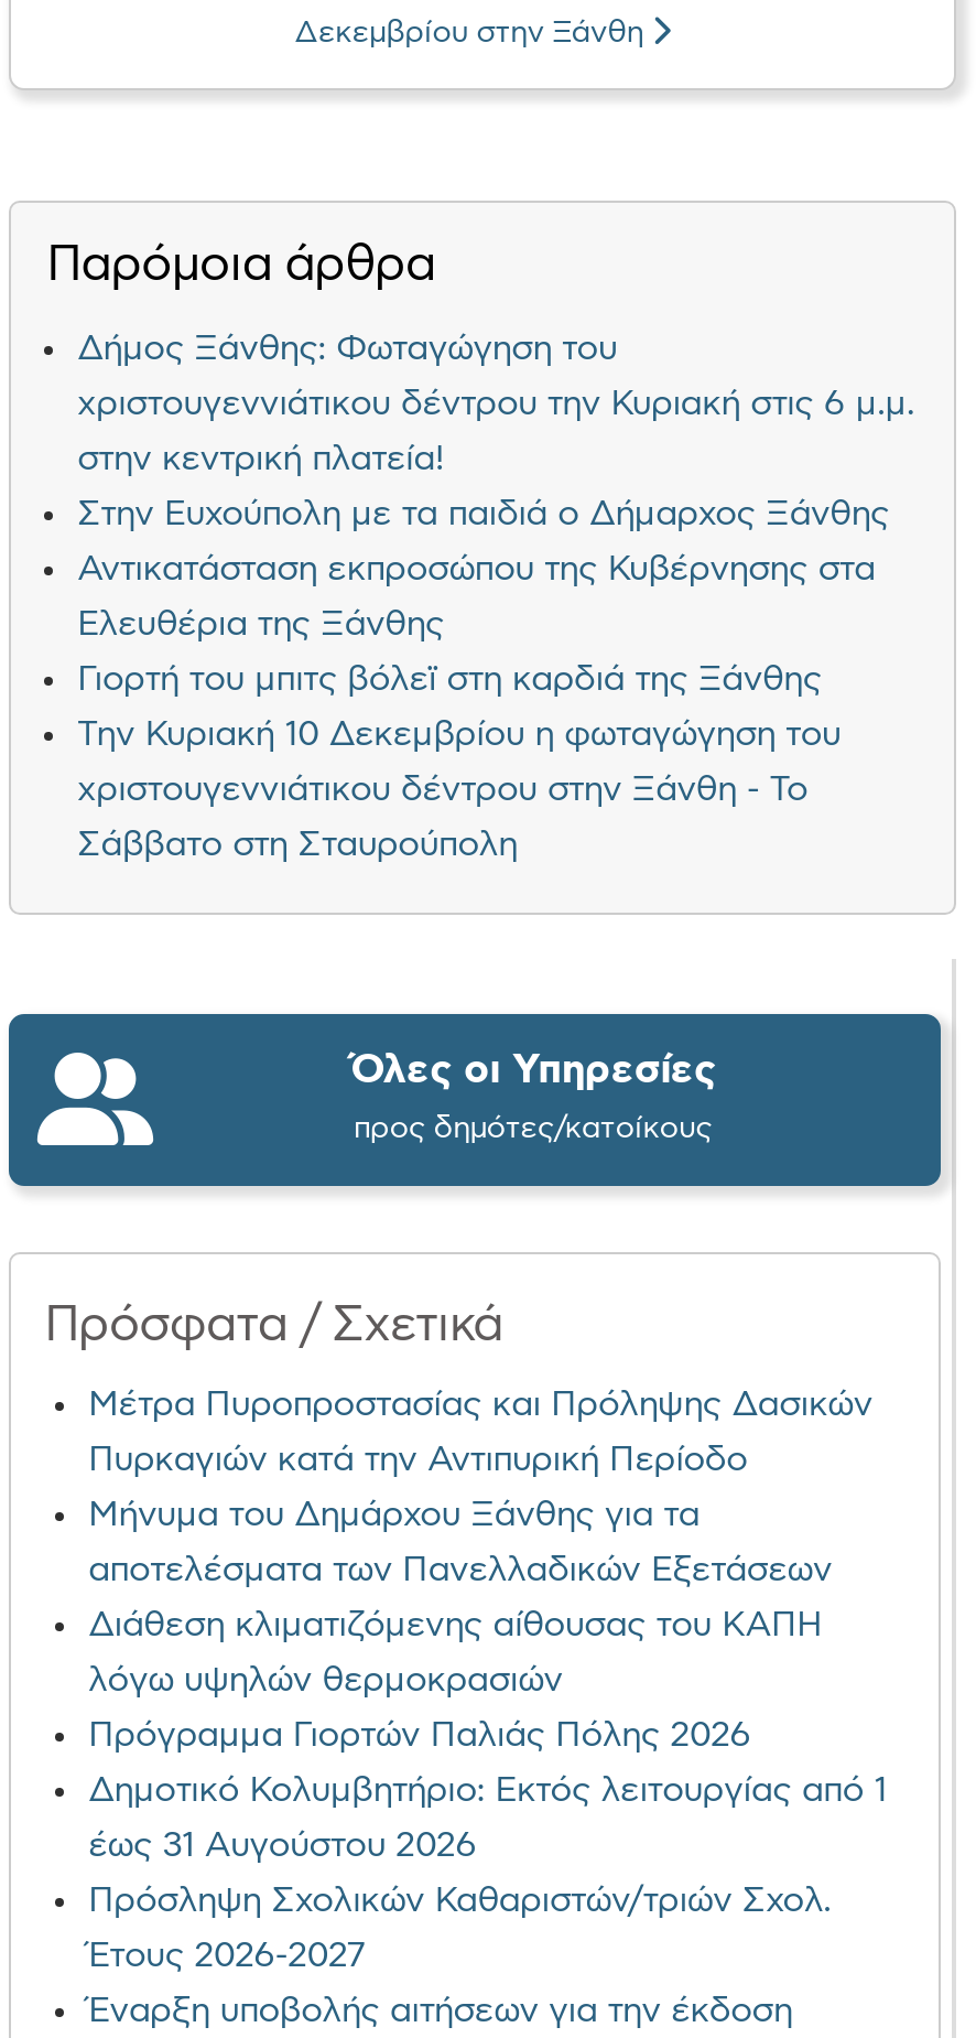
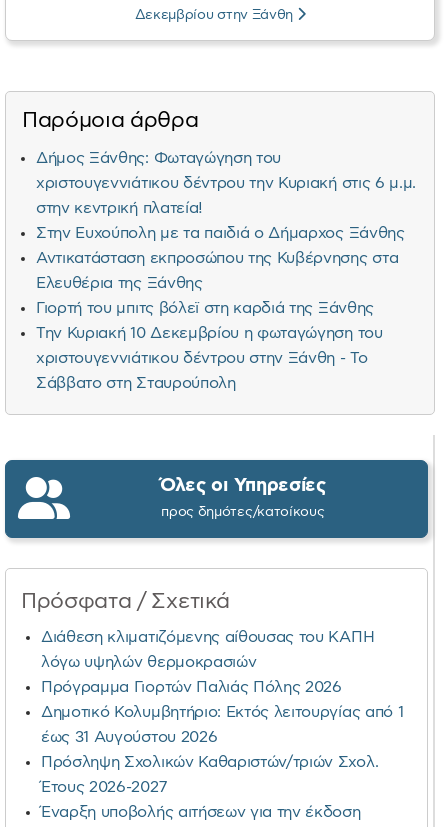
- Μέτρα Πυροπροστασίας και Πρόληψης Δασικών
- Πυρκαγιών κατά την Αντιπυρική Περίοδο
- Μήνυμα του Δημάρχου Ξάνθης για τα
- αποτελέσματα των Πανελλαδικών Εξετάσεων
